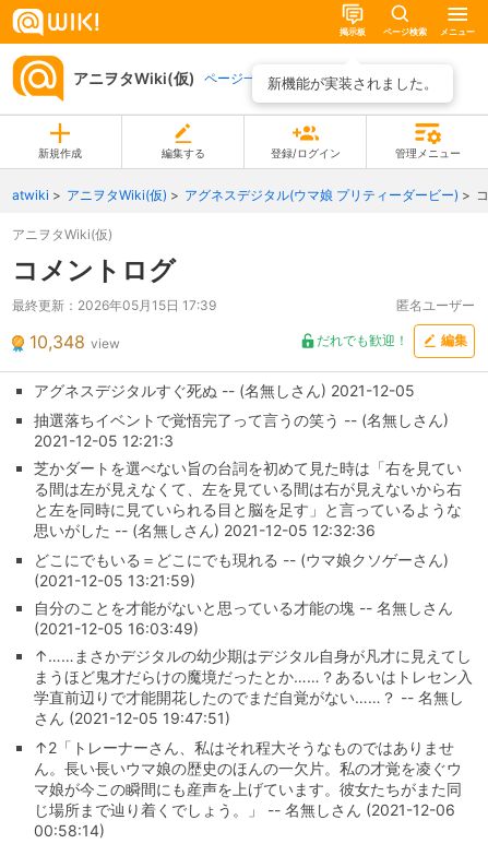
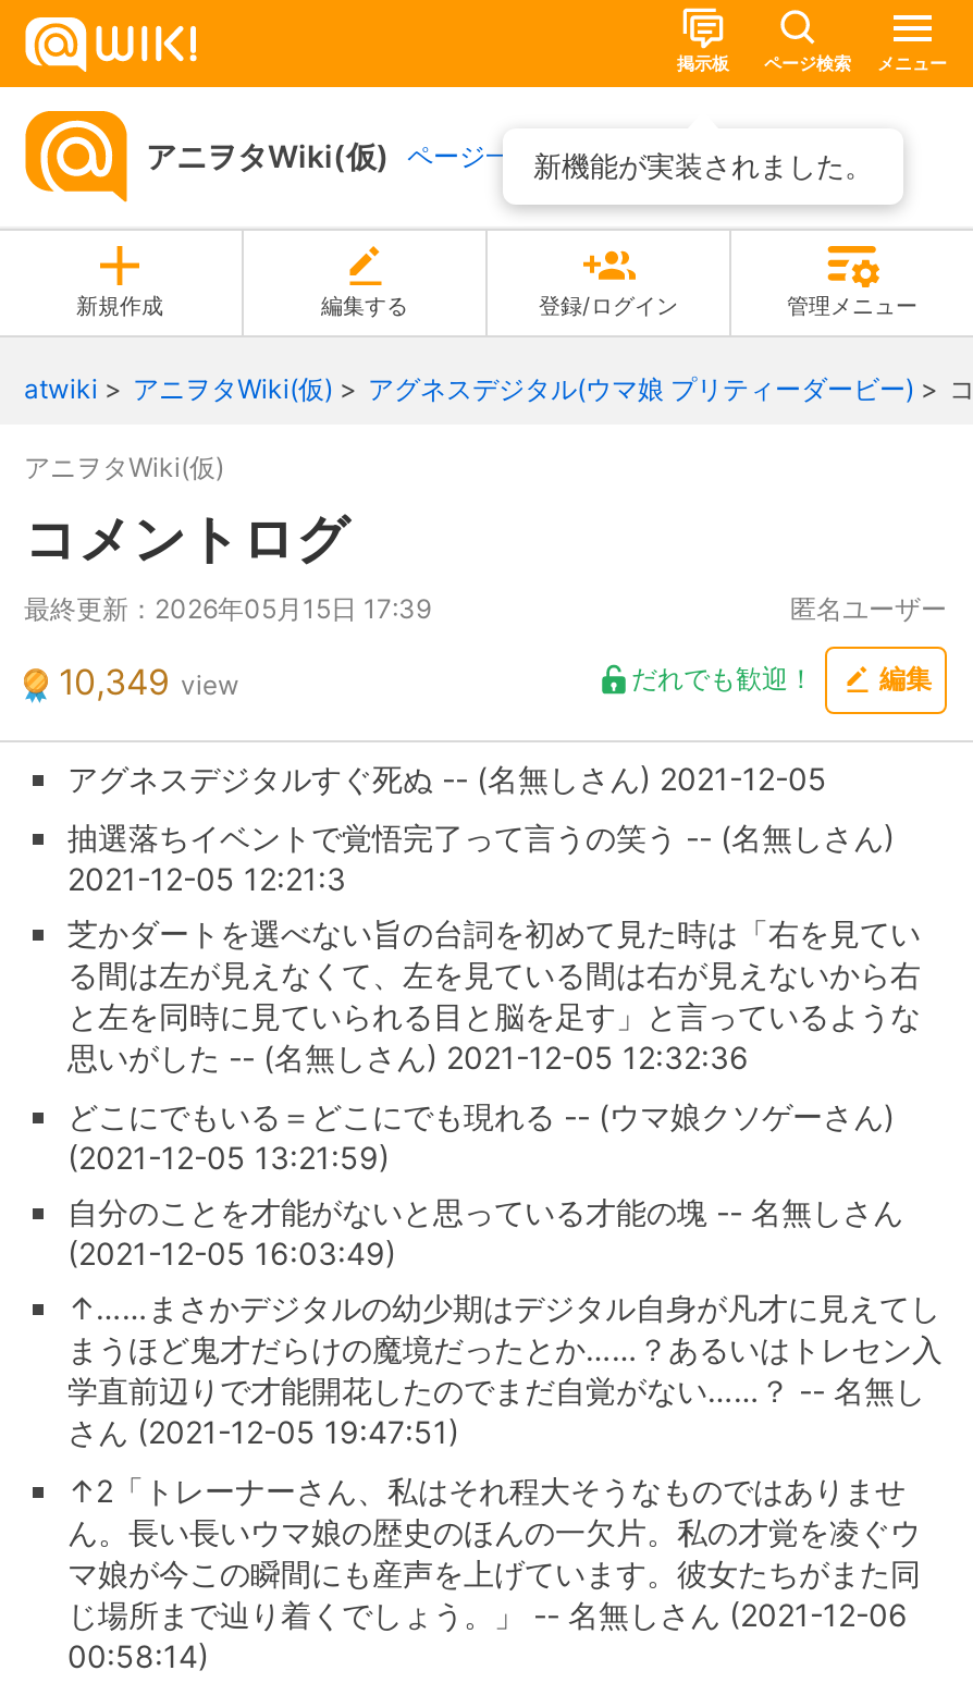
- 10,348 view
+ 10,349 view
